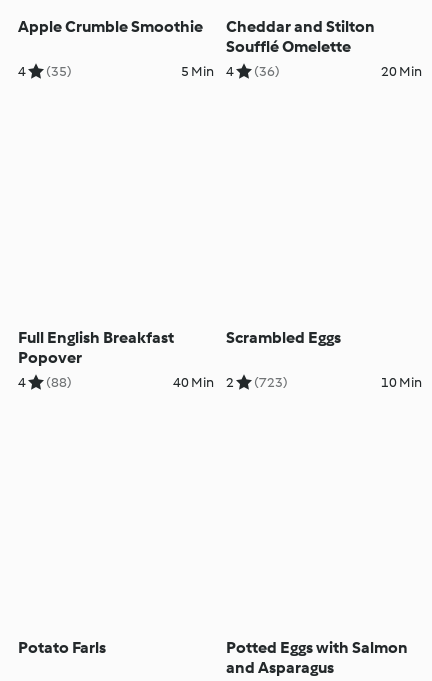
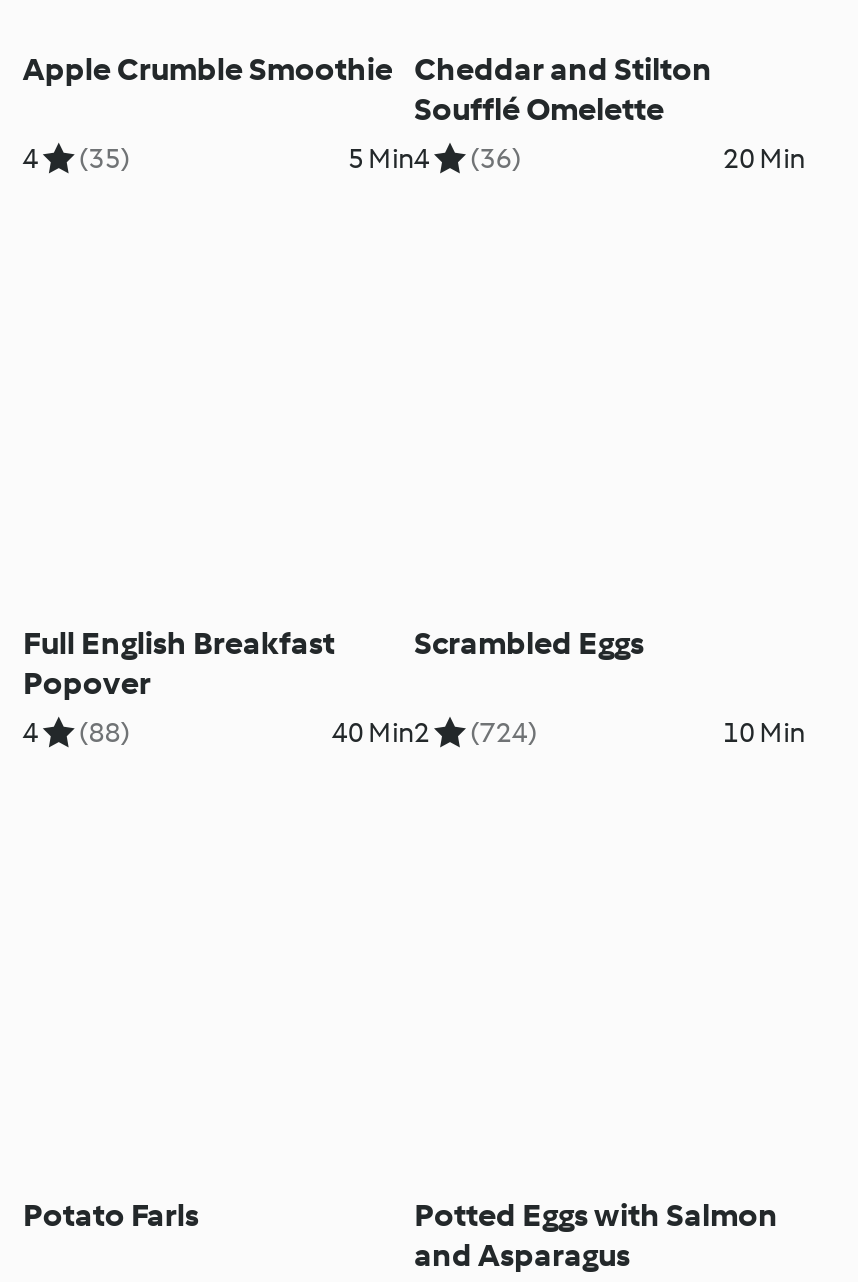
- 40 Min 2 (723)
+ 40 Min 2 (724)
